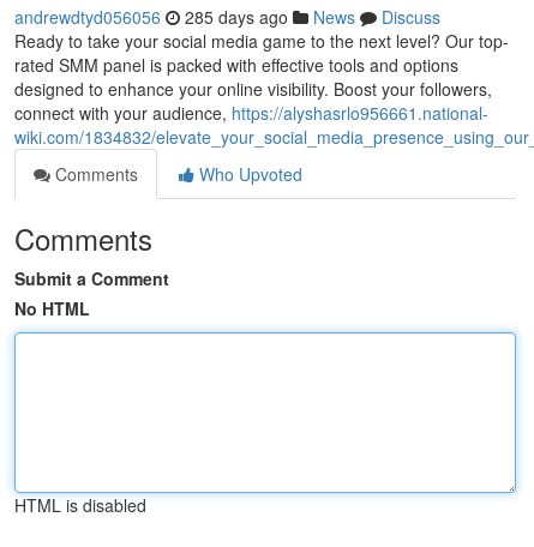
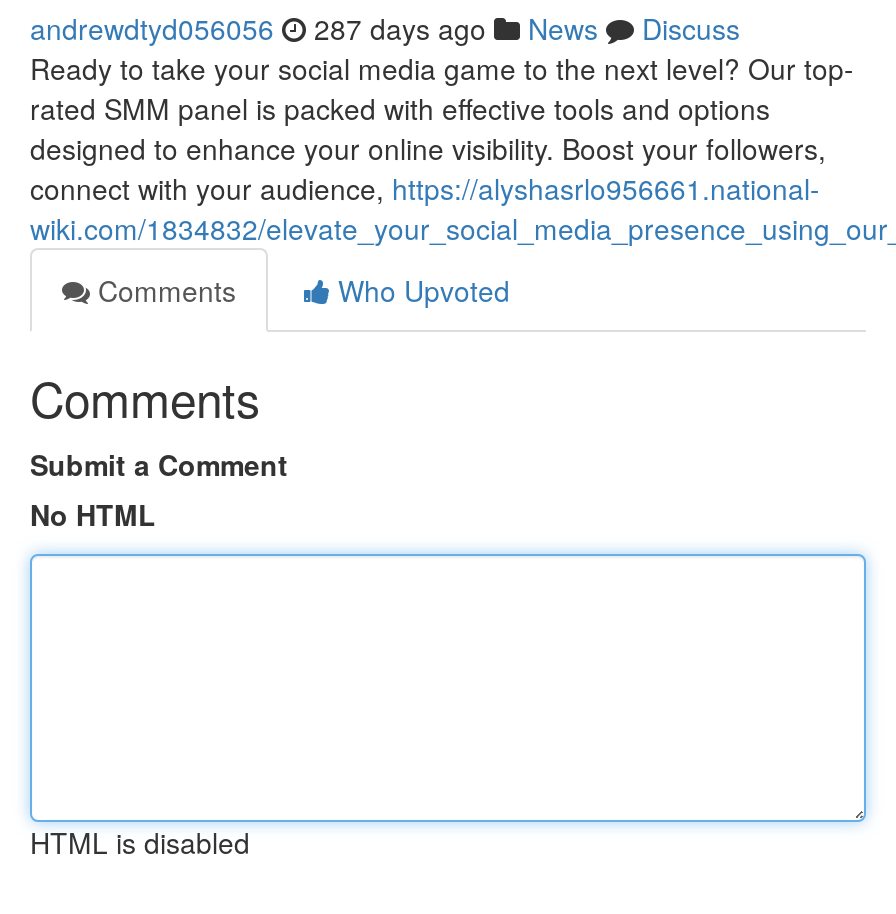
- andrewdtyd056056 285 days ago News Discuss
+ andrewdtyd056056 287 days ago News Discuss
